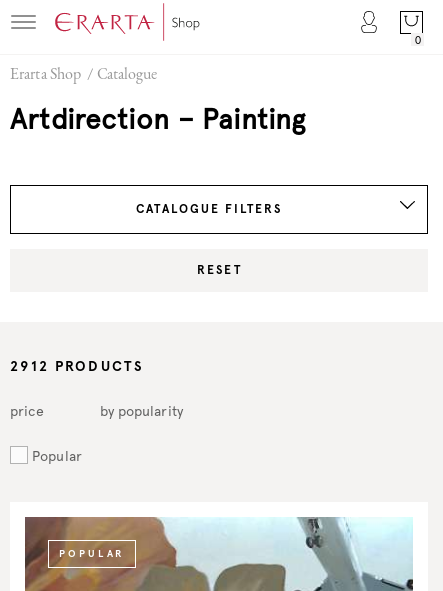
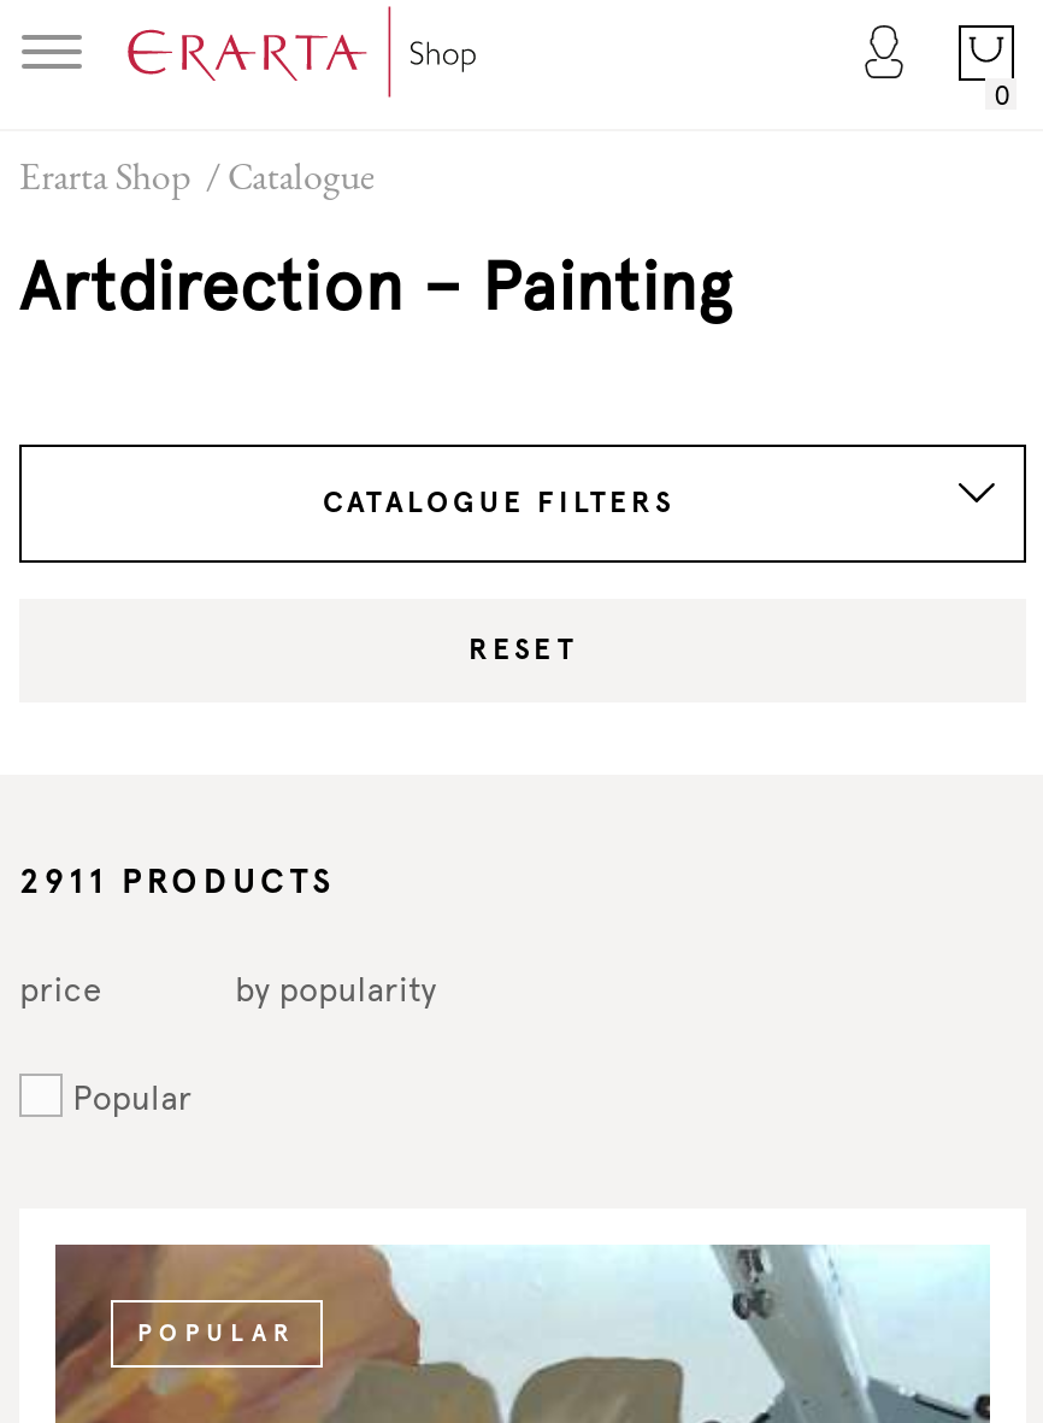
- 2912 PRODUCTS
+ 2911 PRODUCTS
